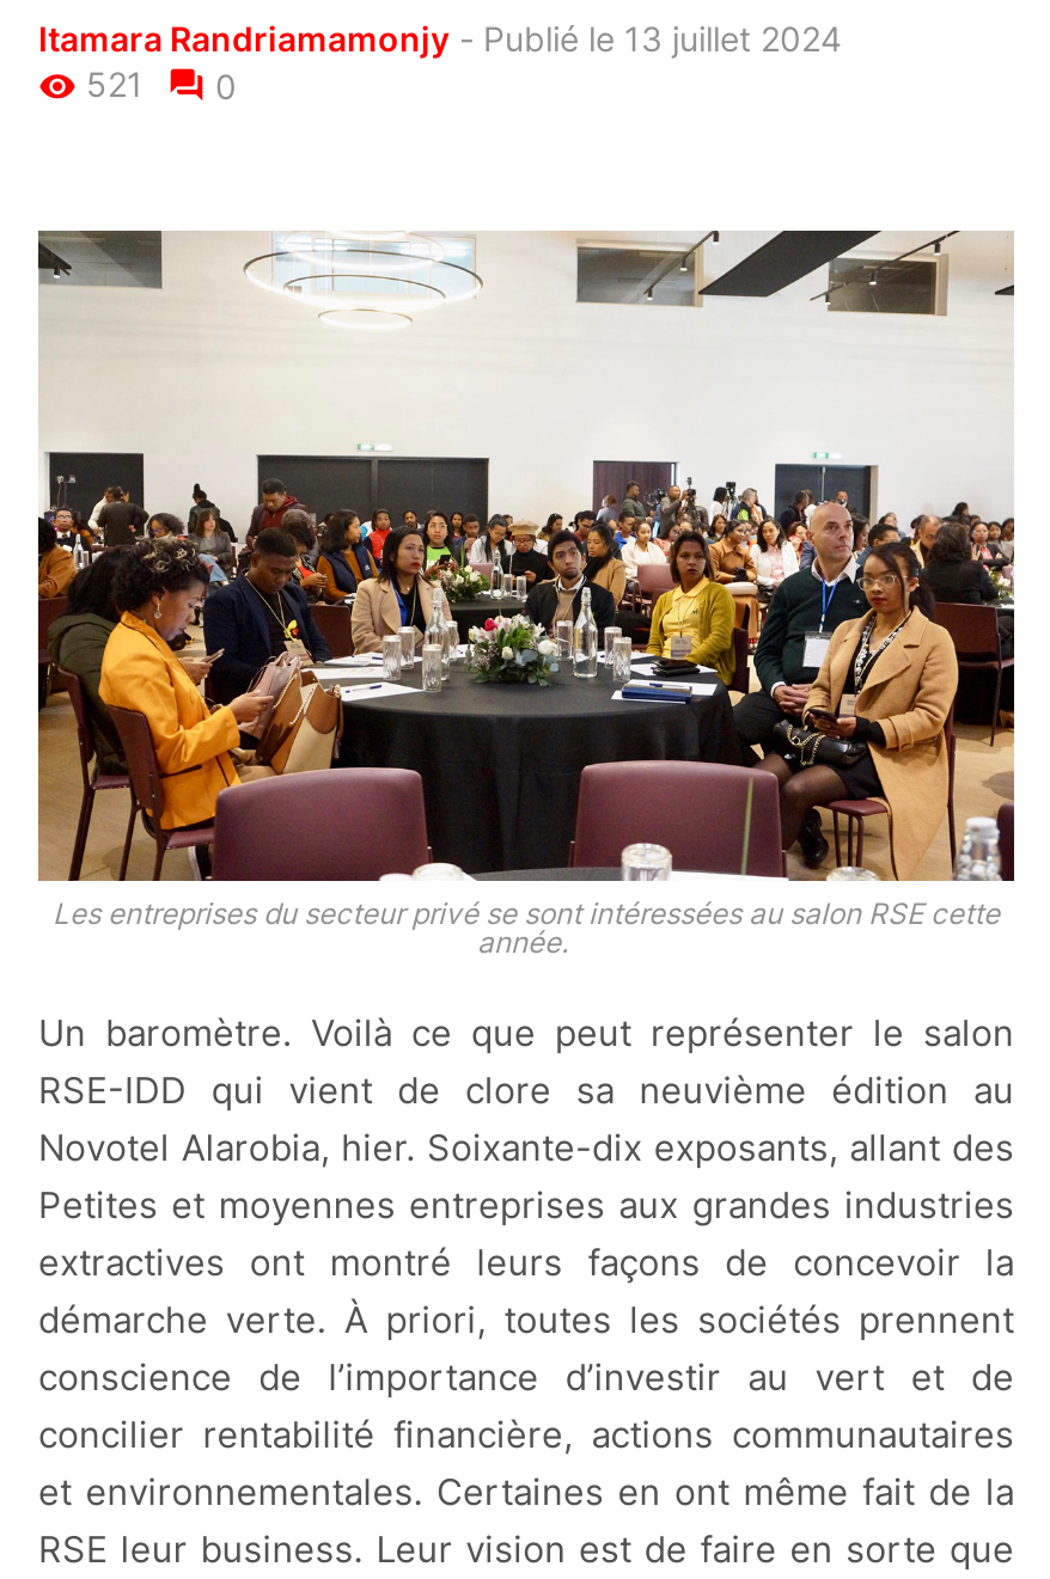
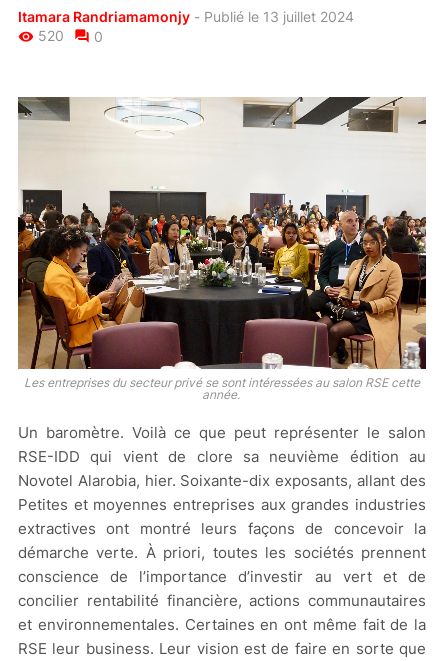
- 521 0
+ 520 0
